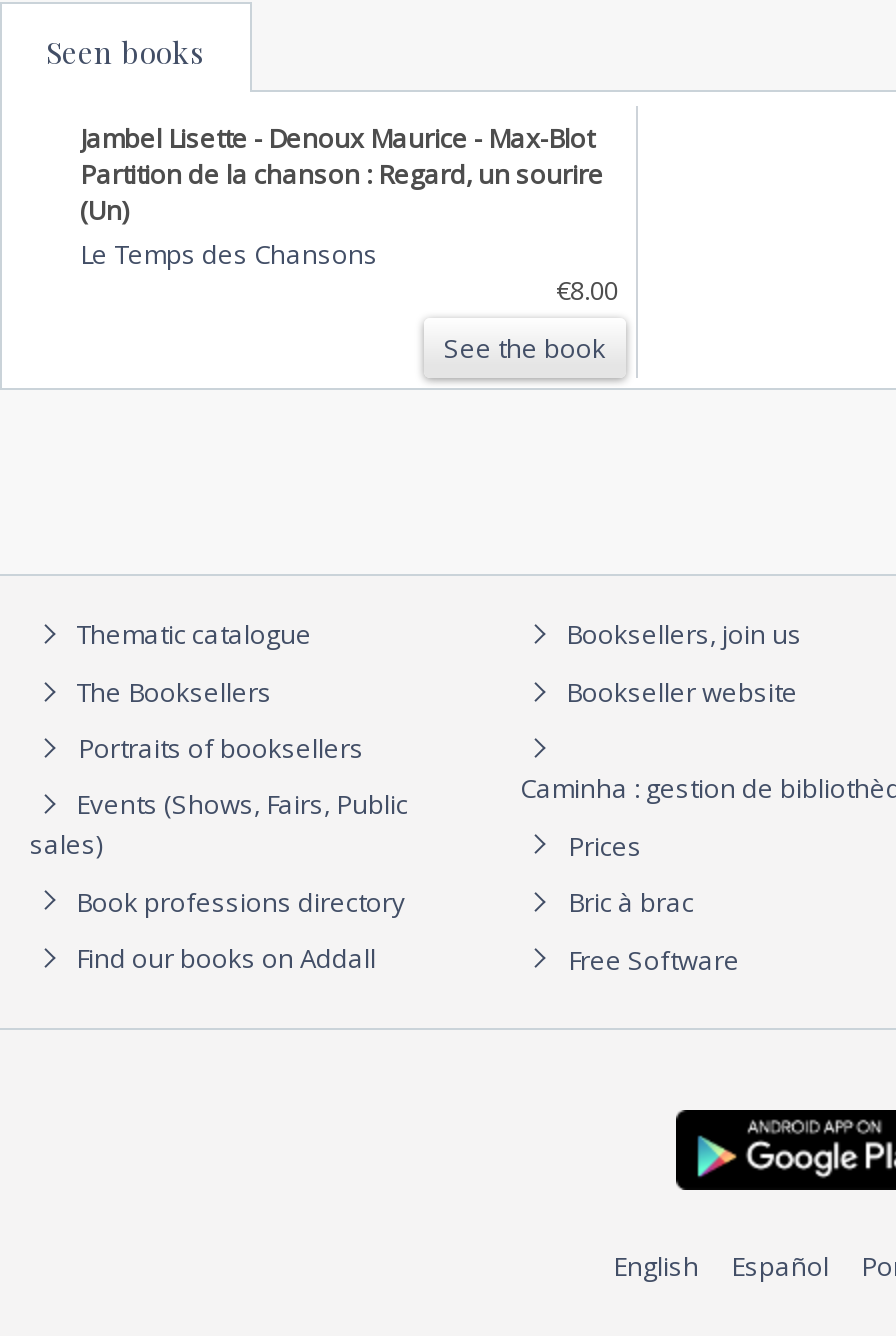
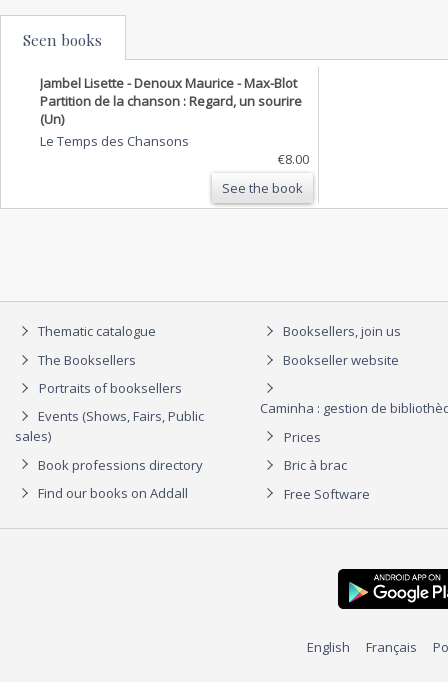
- Español
+ Français
